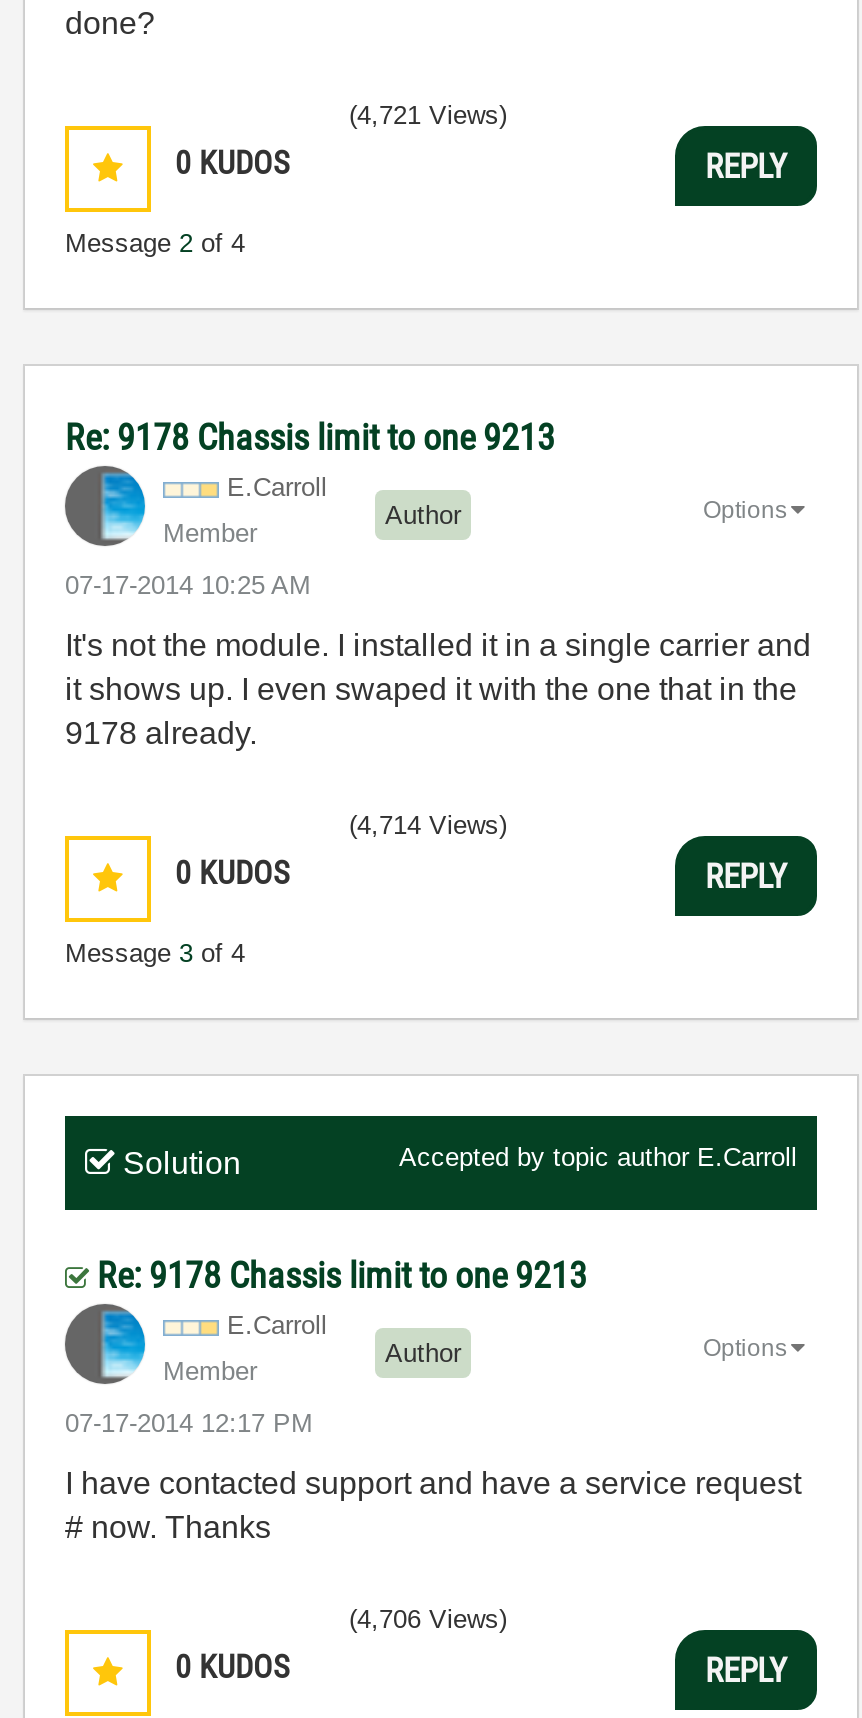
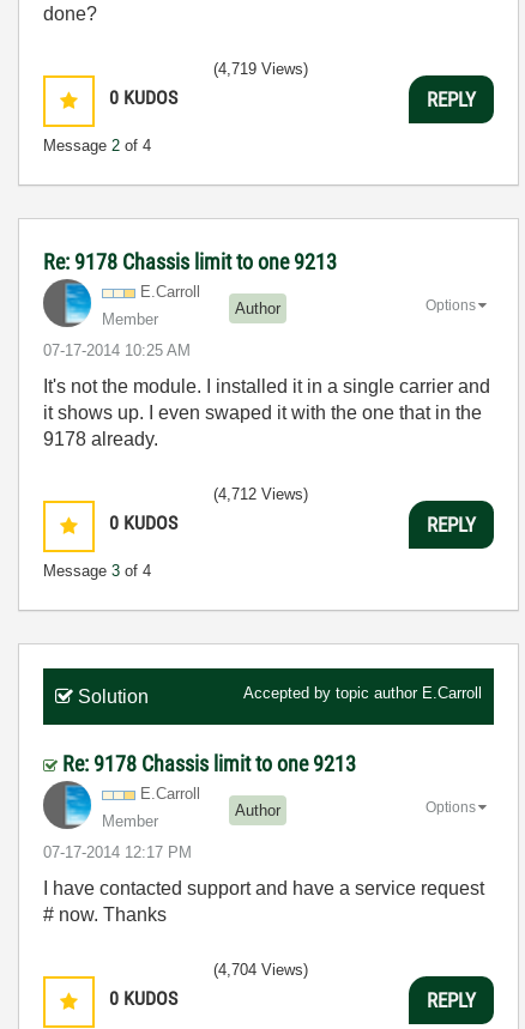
- (4,721 Views)
+ (4,719 Views)

- (4,714 Views)
+ (4,712 Views)

- (4,706 Views)
+ (4,704 Views)
